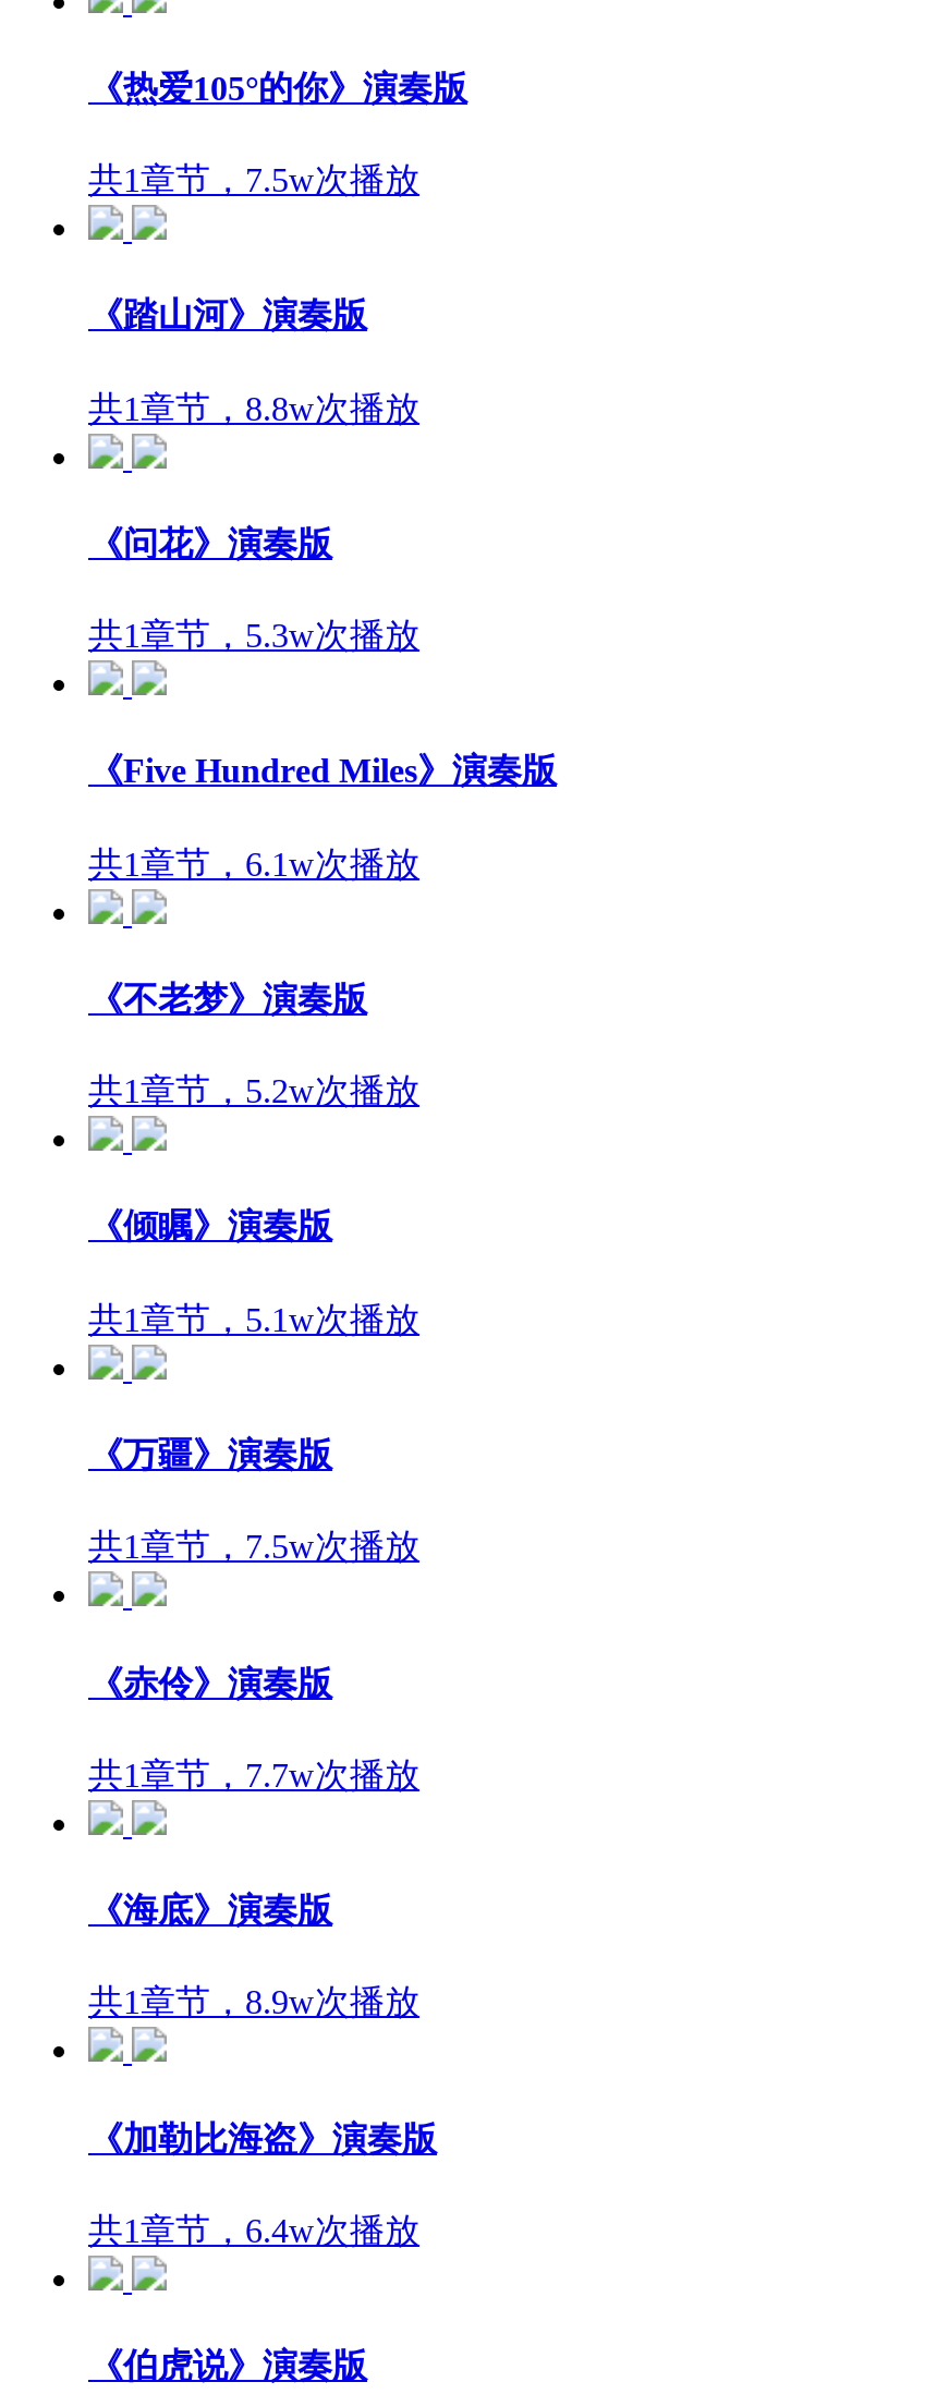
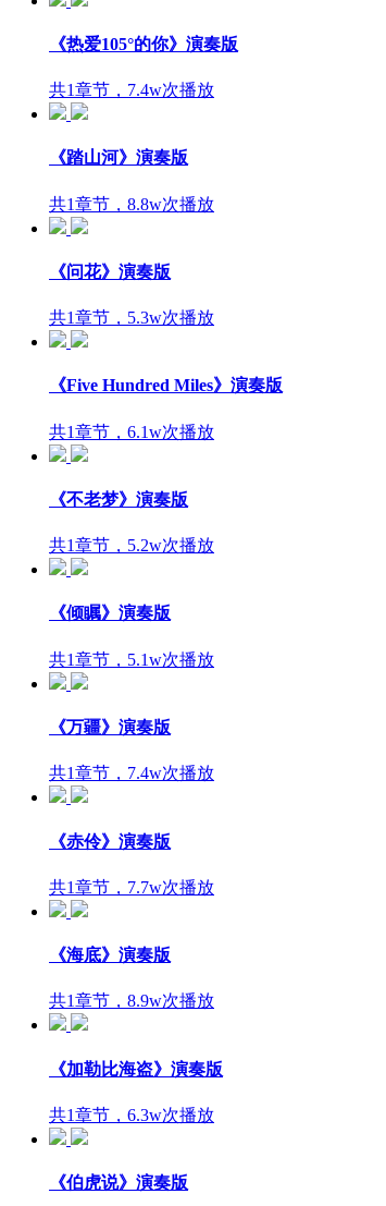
- 共1章节，7.5w次播放
+ 共1章节，7.4w次播放

- 共1章节，7.5w次播放
+ 共1章节，7.4w次播放

- 共1章节，6.4w次播放
+ 共1章节，6.3w次播放
